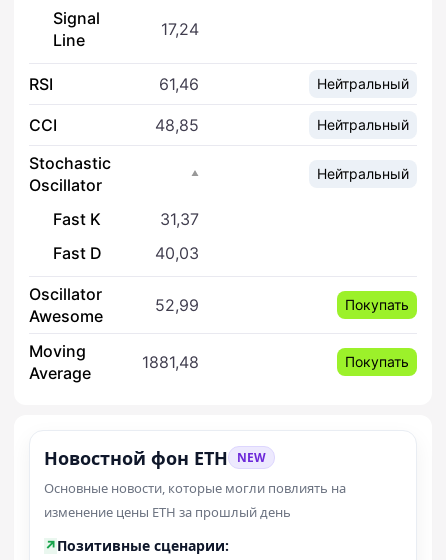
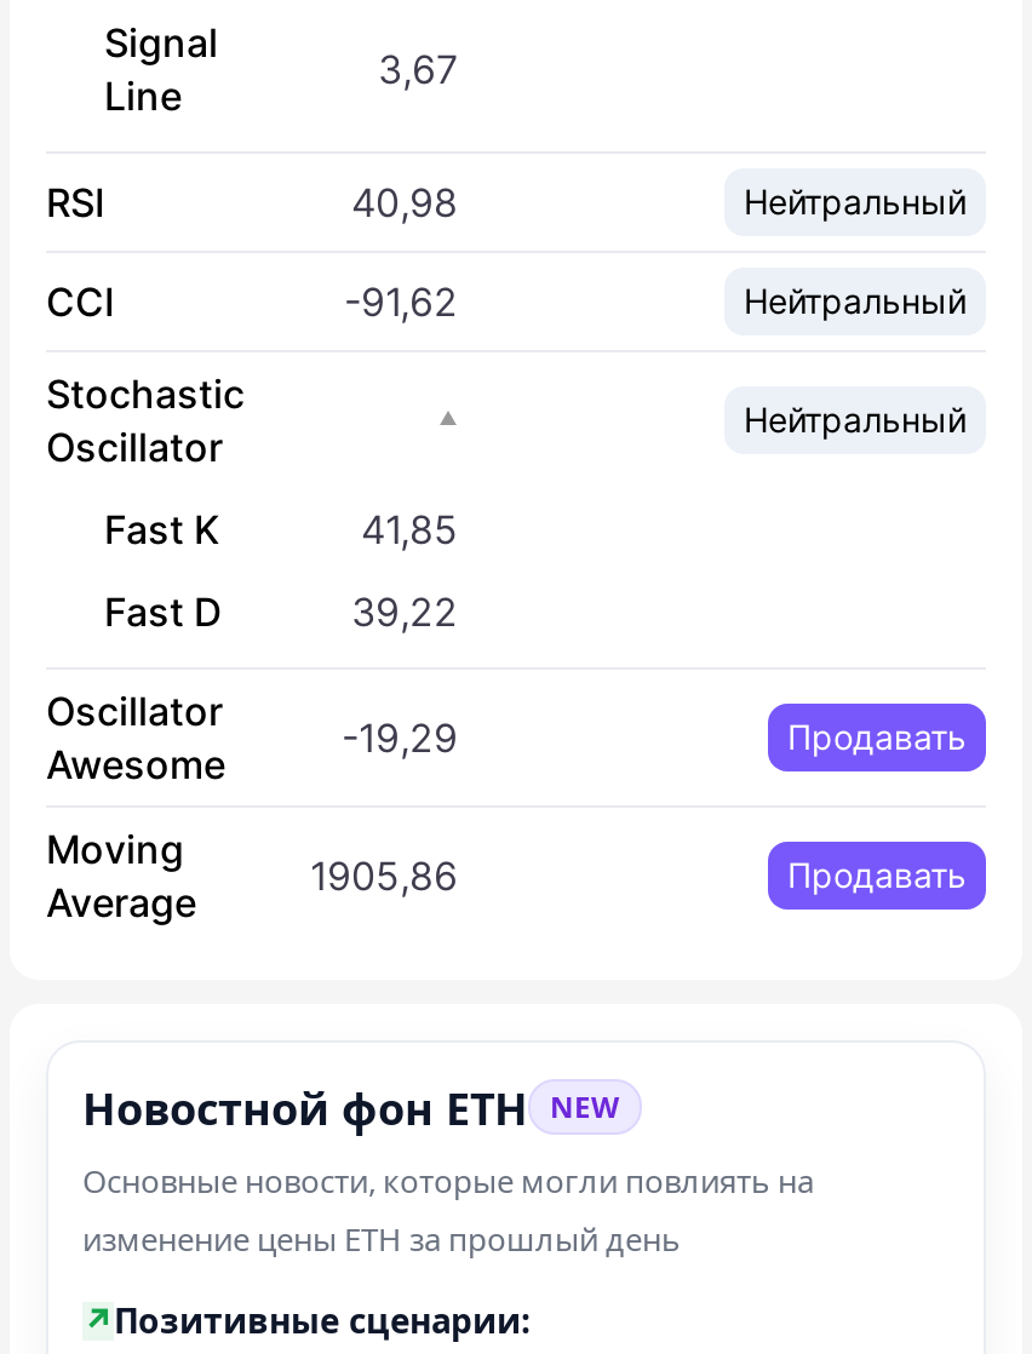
- 17,24
+ 3,67

- 61,46
+ 40,98

- 48,85
+ -91,62

- 31,37
+ 41,85

- 40,03
+ 39,22

- 52,99
- Покупать
+ -19,29
+ Продавать

- 1881,48
- Покупать
+ 1905,86
+ Продавать
